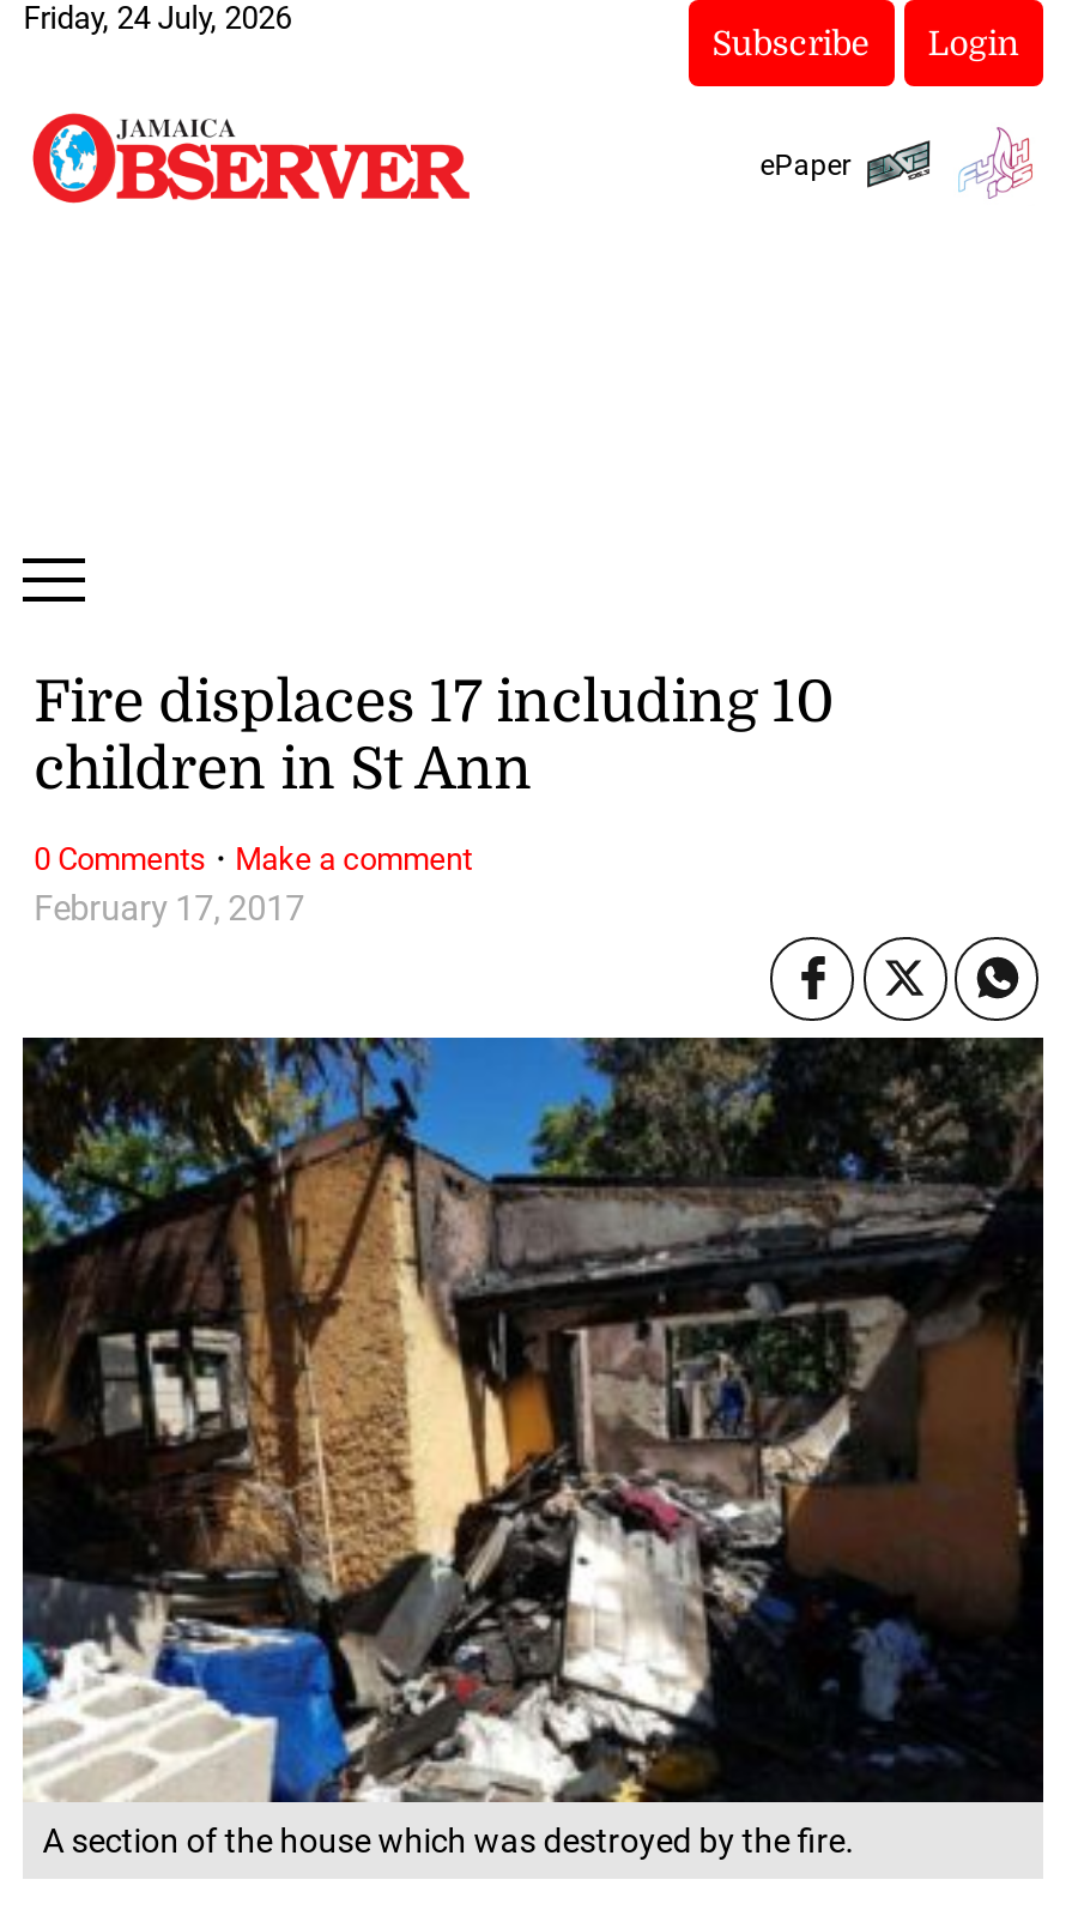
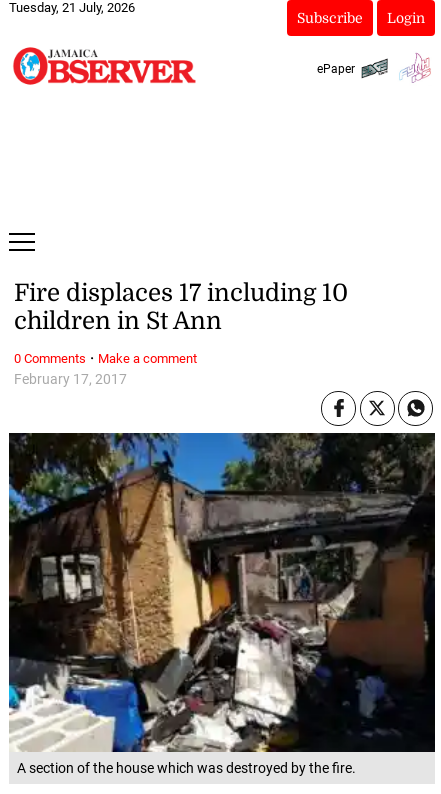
- Friday, 24 July, 2026
+ Tuesday, 21 July, 2026
